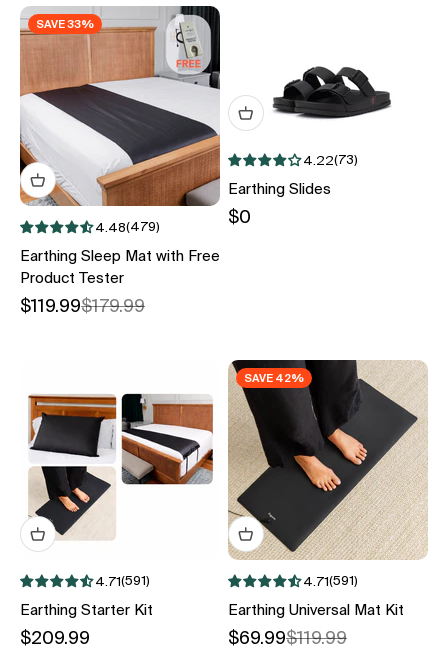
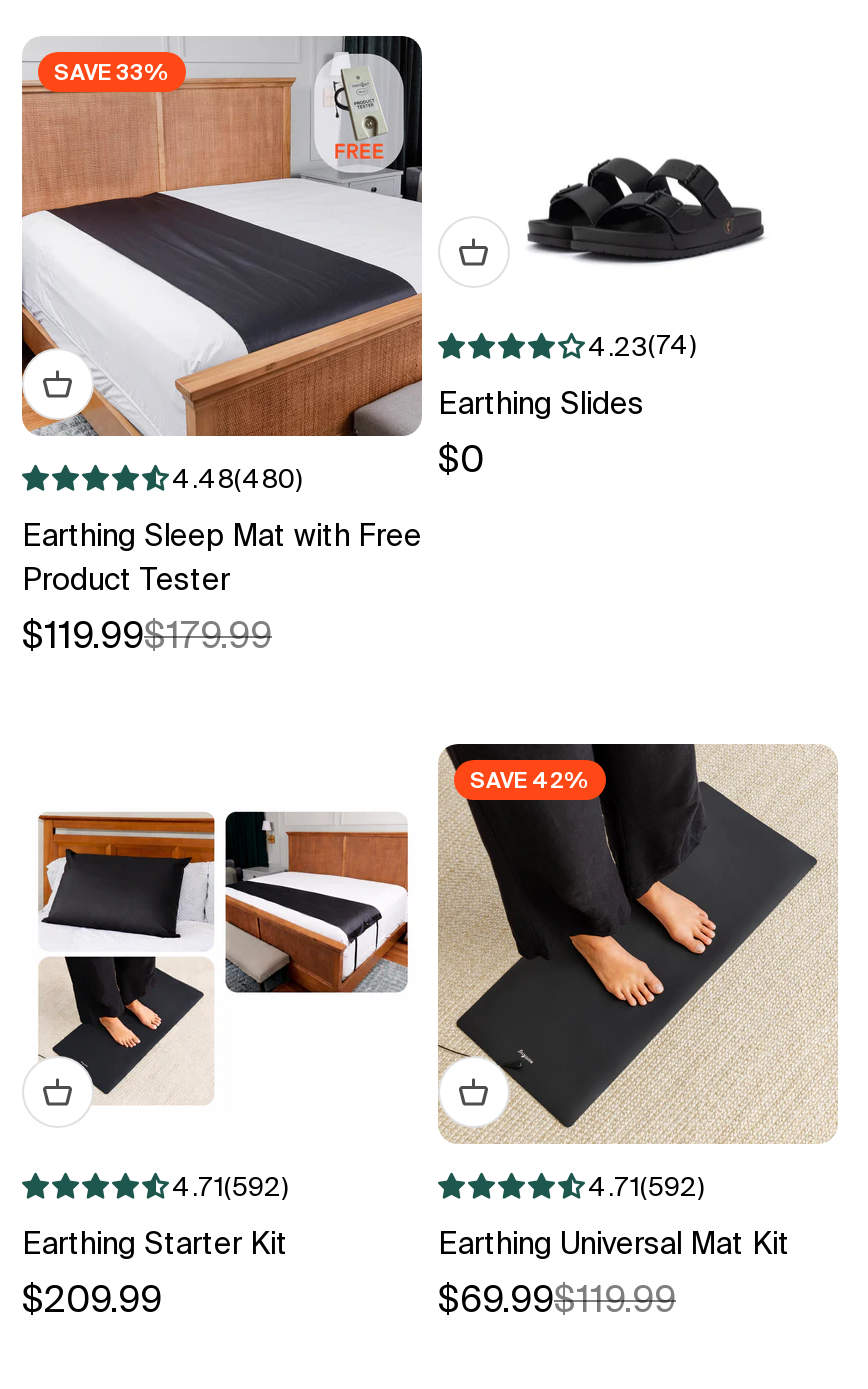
- 4.22(73)
+ 4.23(74)

- 4.48(479)
+ 4.48(480)

- 4.71(591)
+ 4.71(592)

- 4.71(591)
+ 4.71(592)
